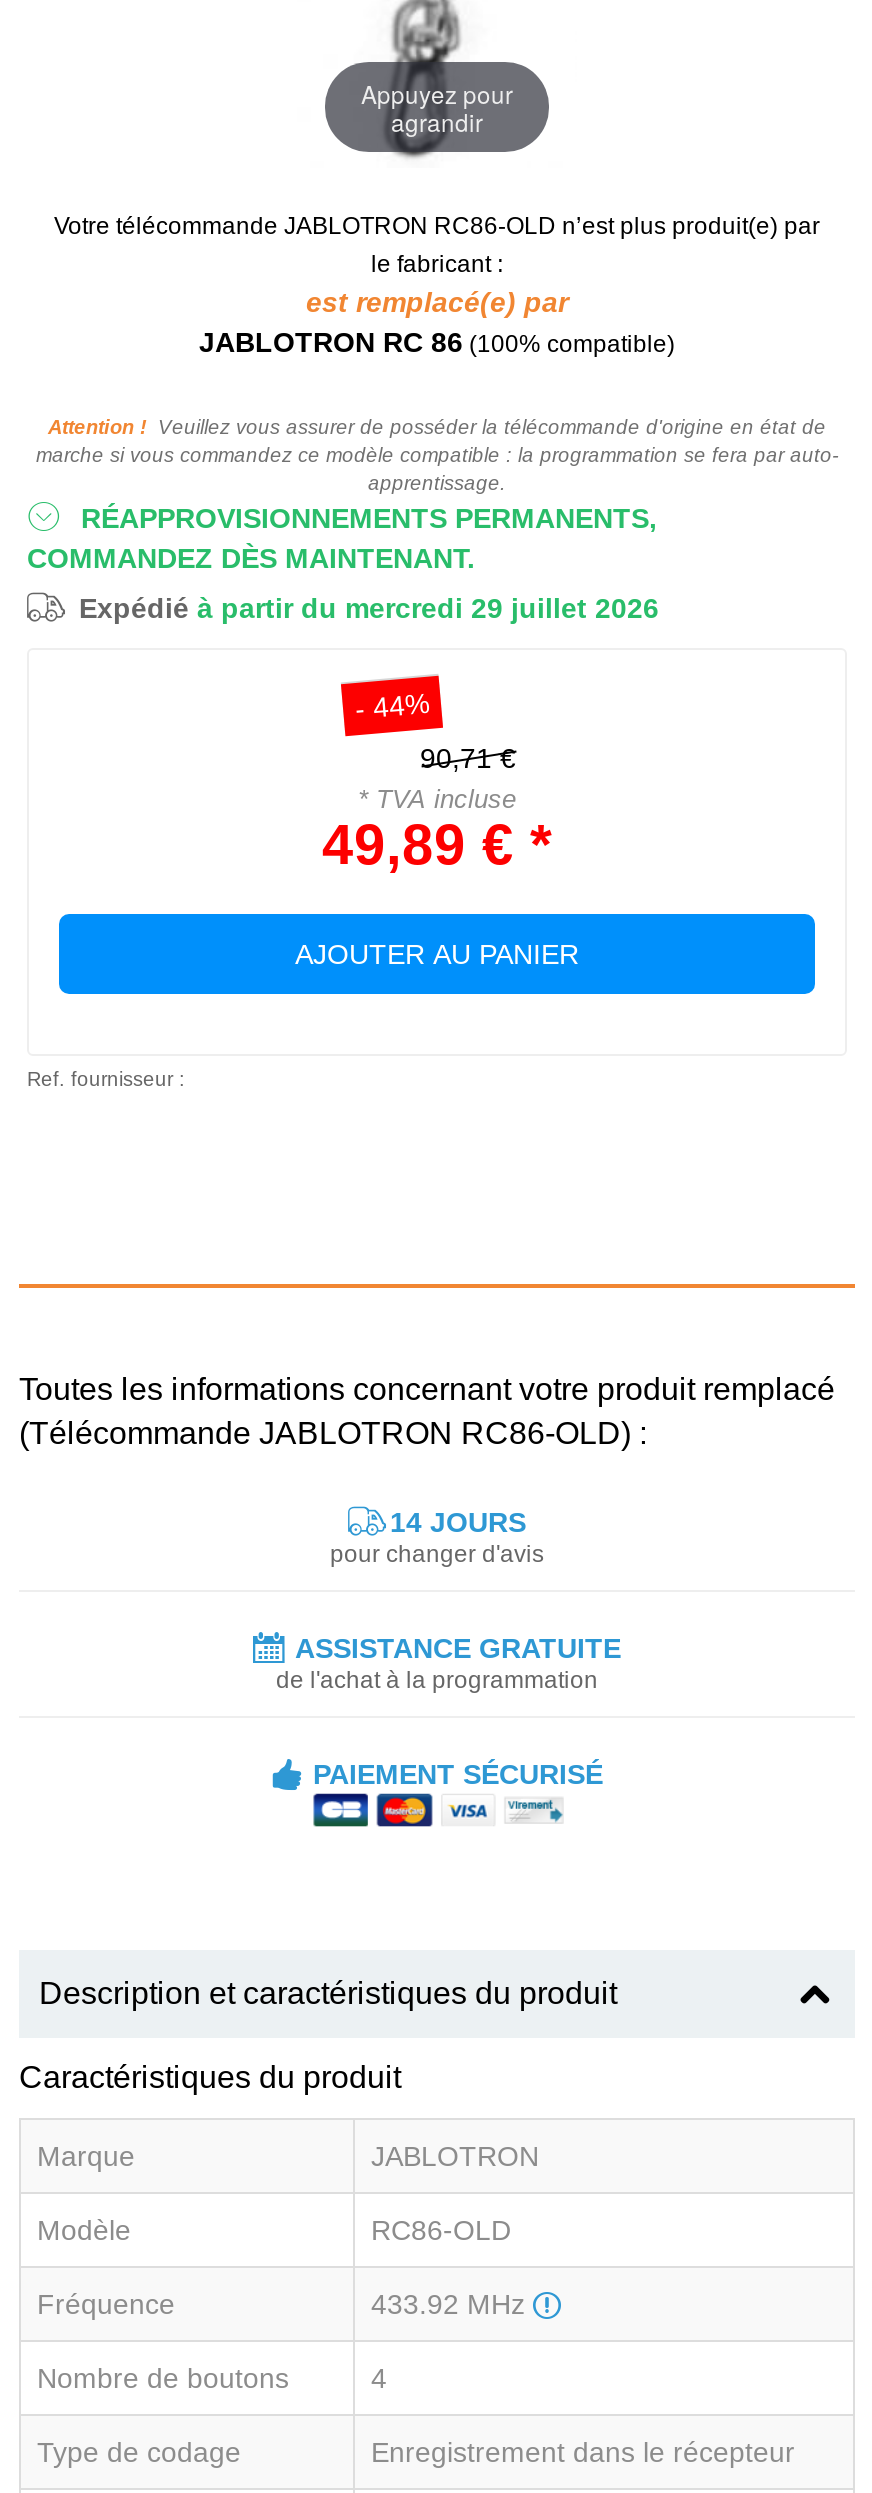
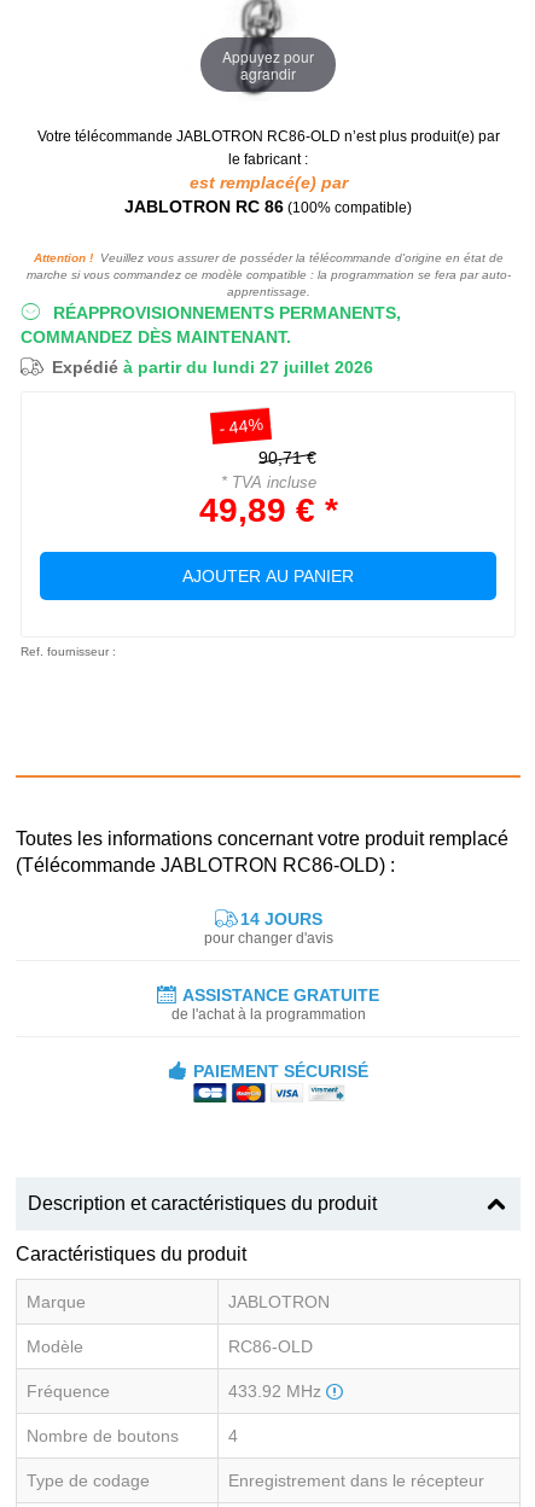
- Expédié à partir du mercredi 29 juillet 2026
+ Expédié à partir du lundi 27 juillet 2026
